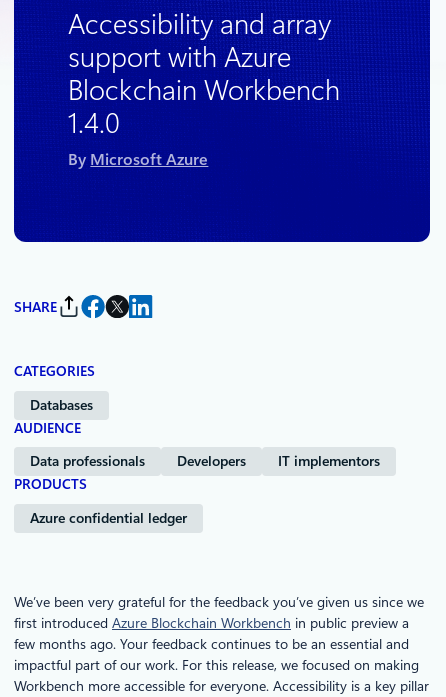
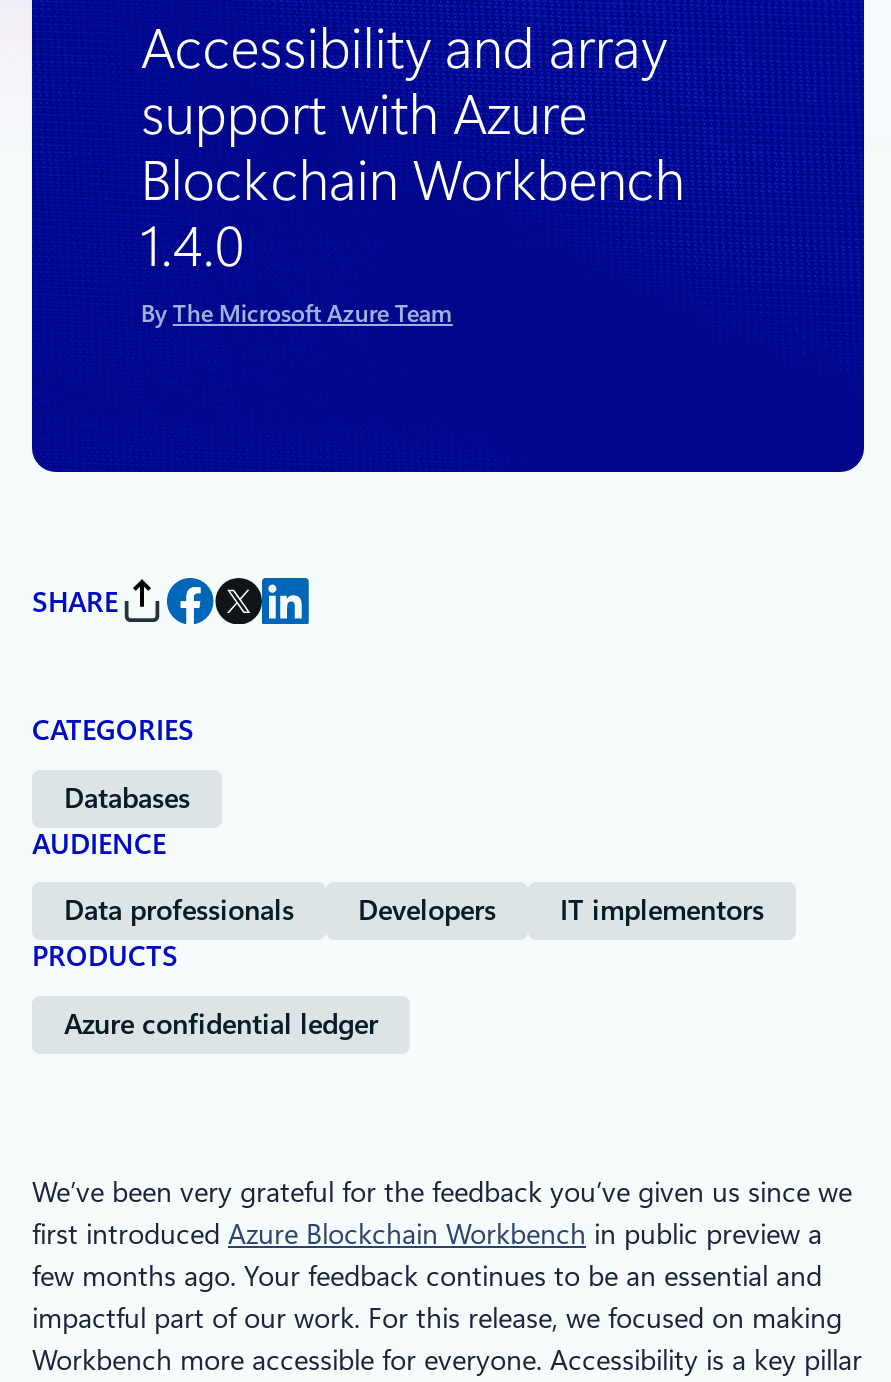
- By Microsoft Azure
+ By The Microsoft Azure Team
